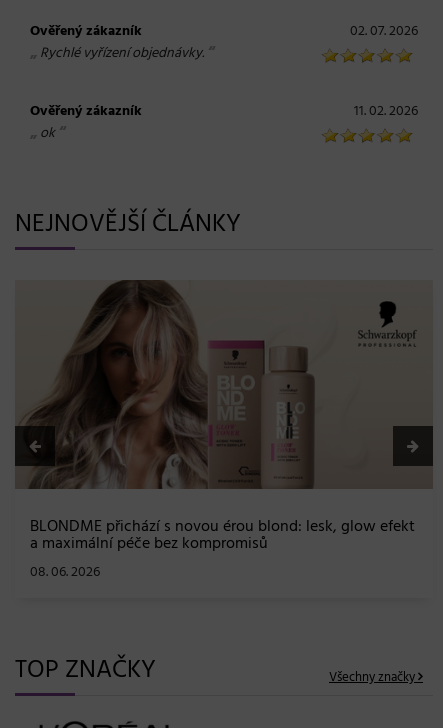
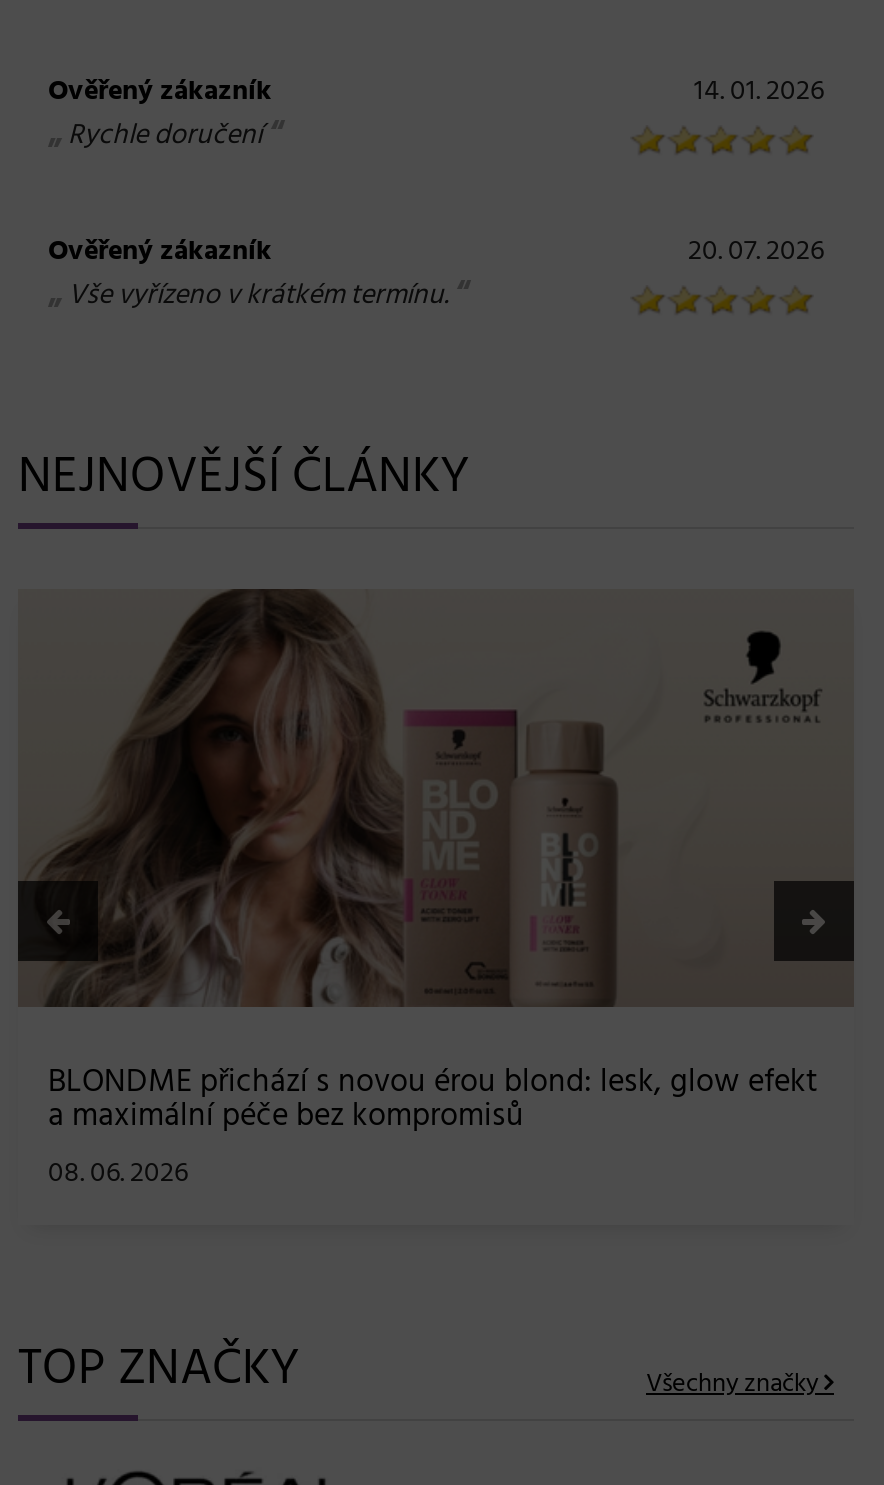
- 02. 07. 2026
- „ Rychlé vyřízení objednávky.“
+ 14. 01. 2026
+ „ Rychle doručení“

- 11. 02. 2026
- „ ok “
+ 20. 07. 2026
+ „ Vše vyřízeno v krátkém termínu. “
